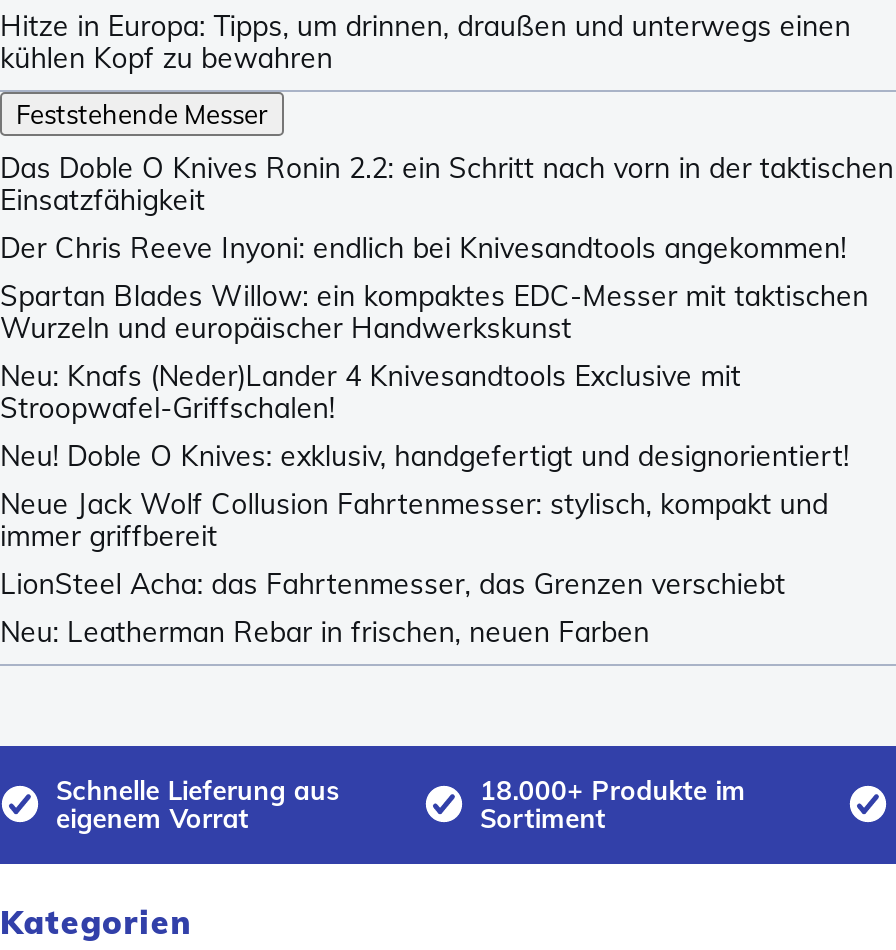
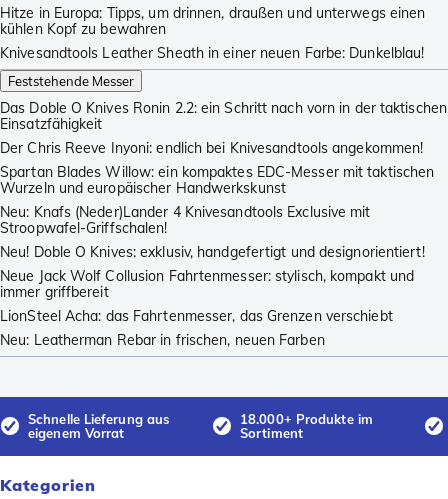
+ Knivesandtools Leather Sheath in einer neuen Farbe: Dunkelblau!
